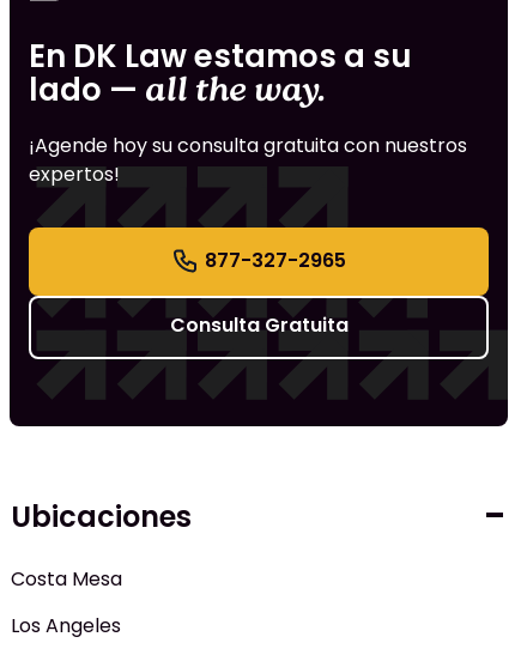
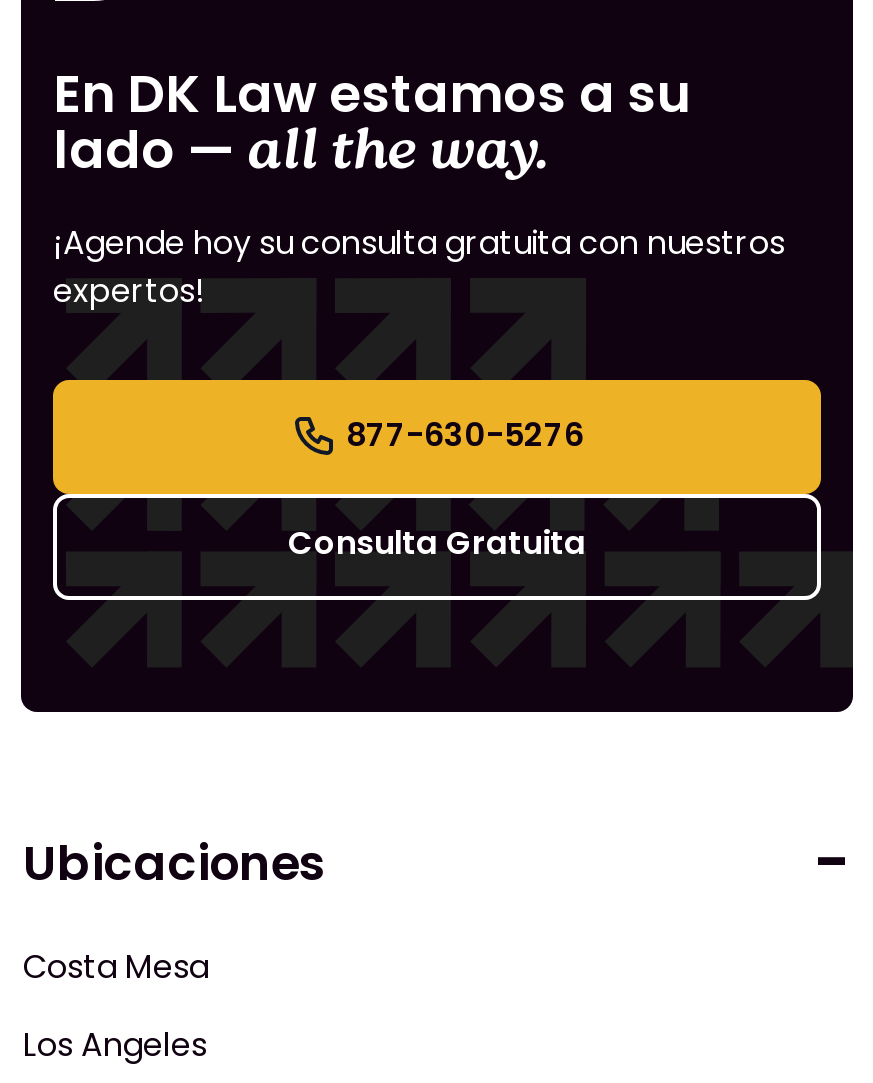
- 877-327-2965
+ 877-630-5276
